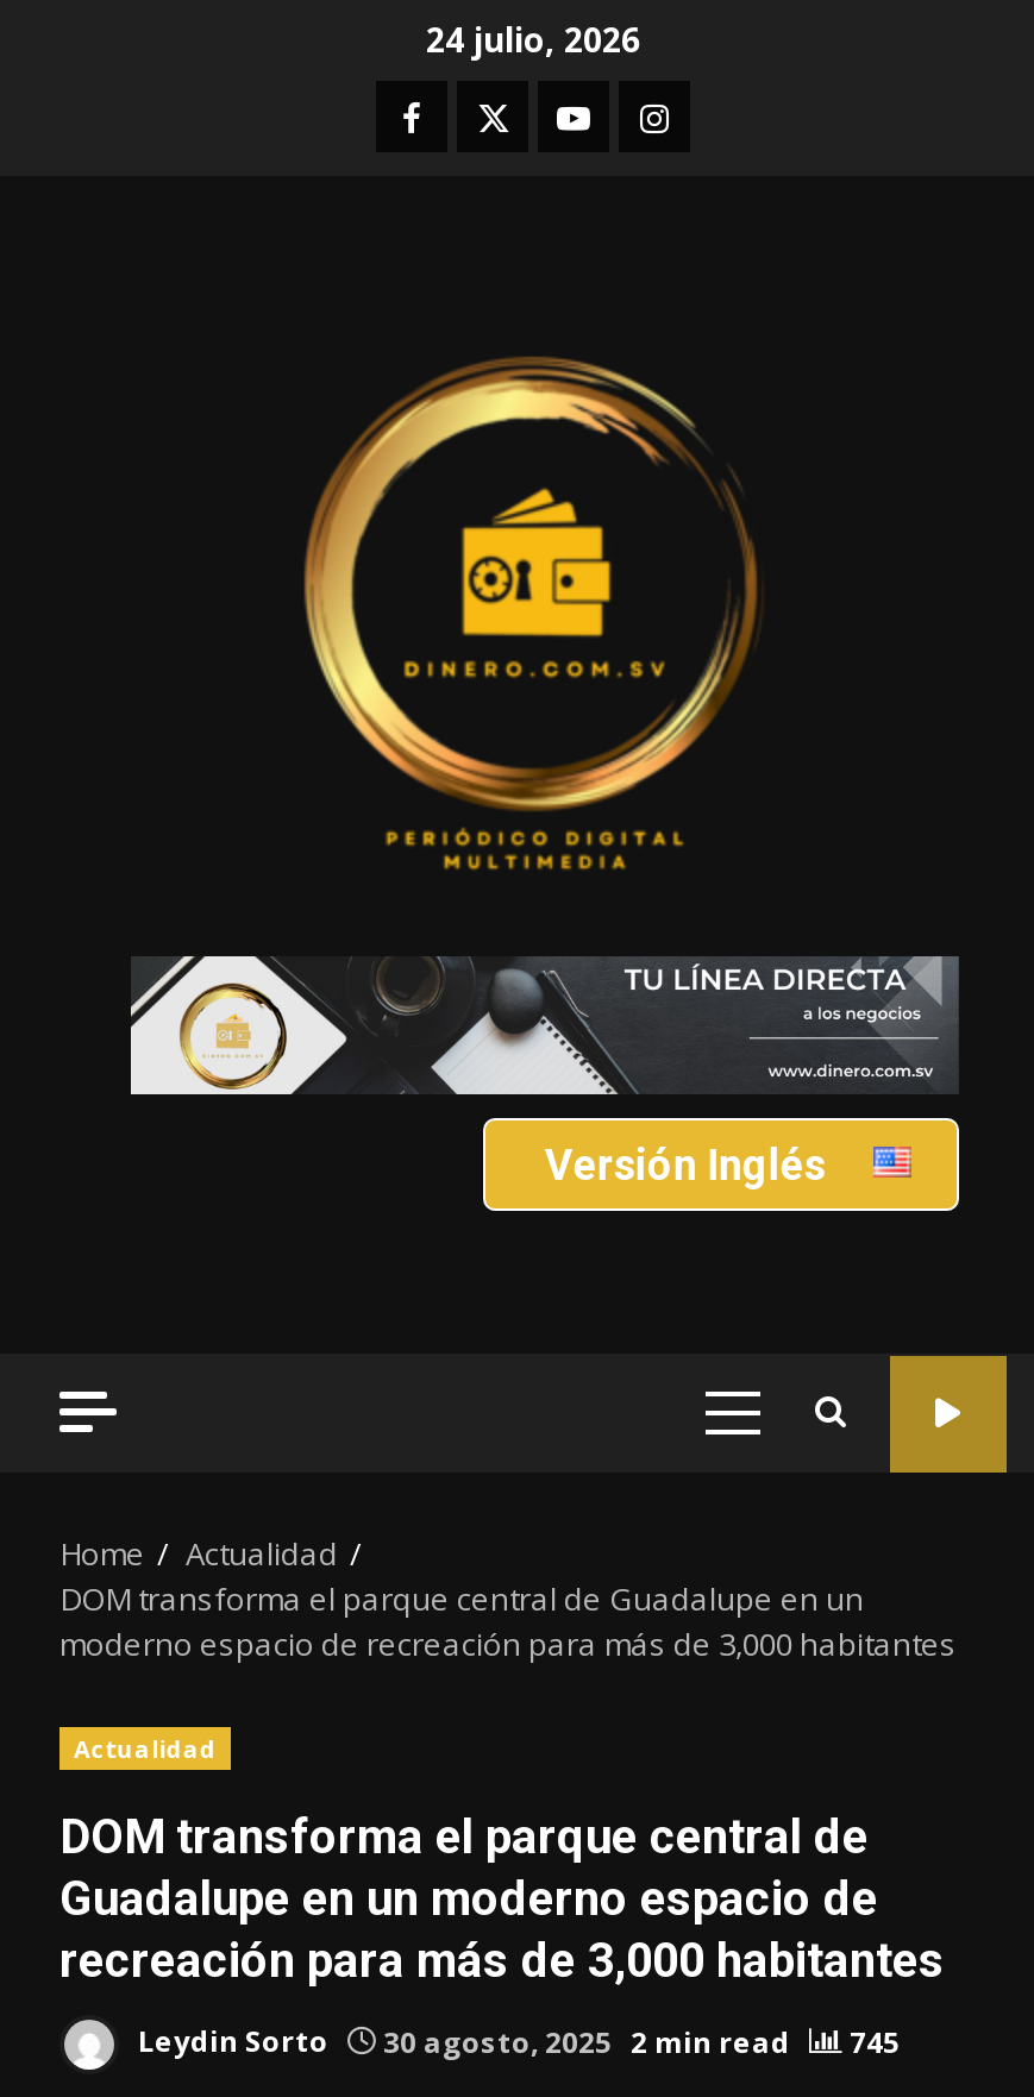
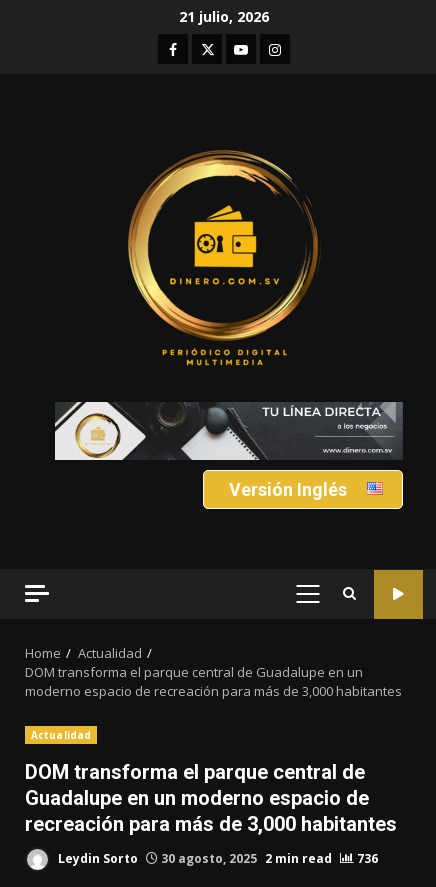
- 24 julio, 2026
+ 21 julio, 2026

- Leydin Sorto 30 agosto, 2025 2 min read 745
+ Leydin Sorto 30 agosto, 2025 2 min read 736
